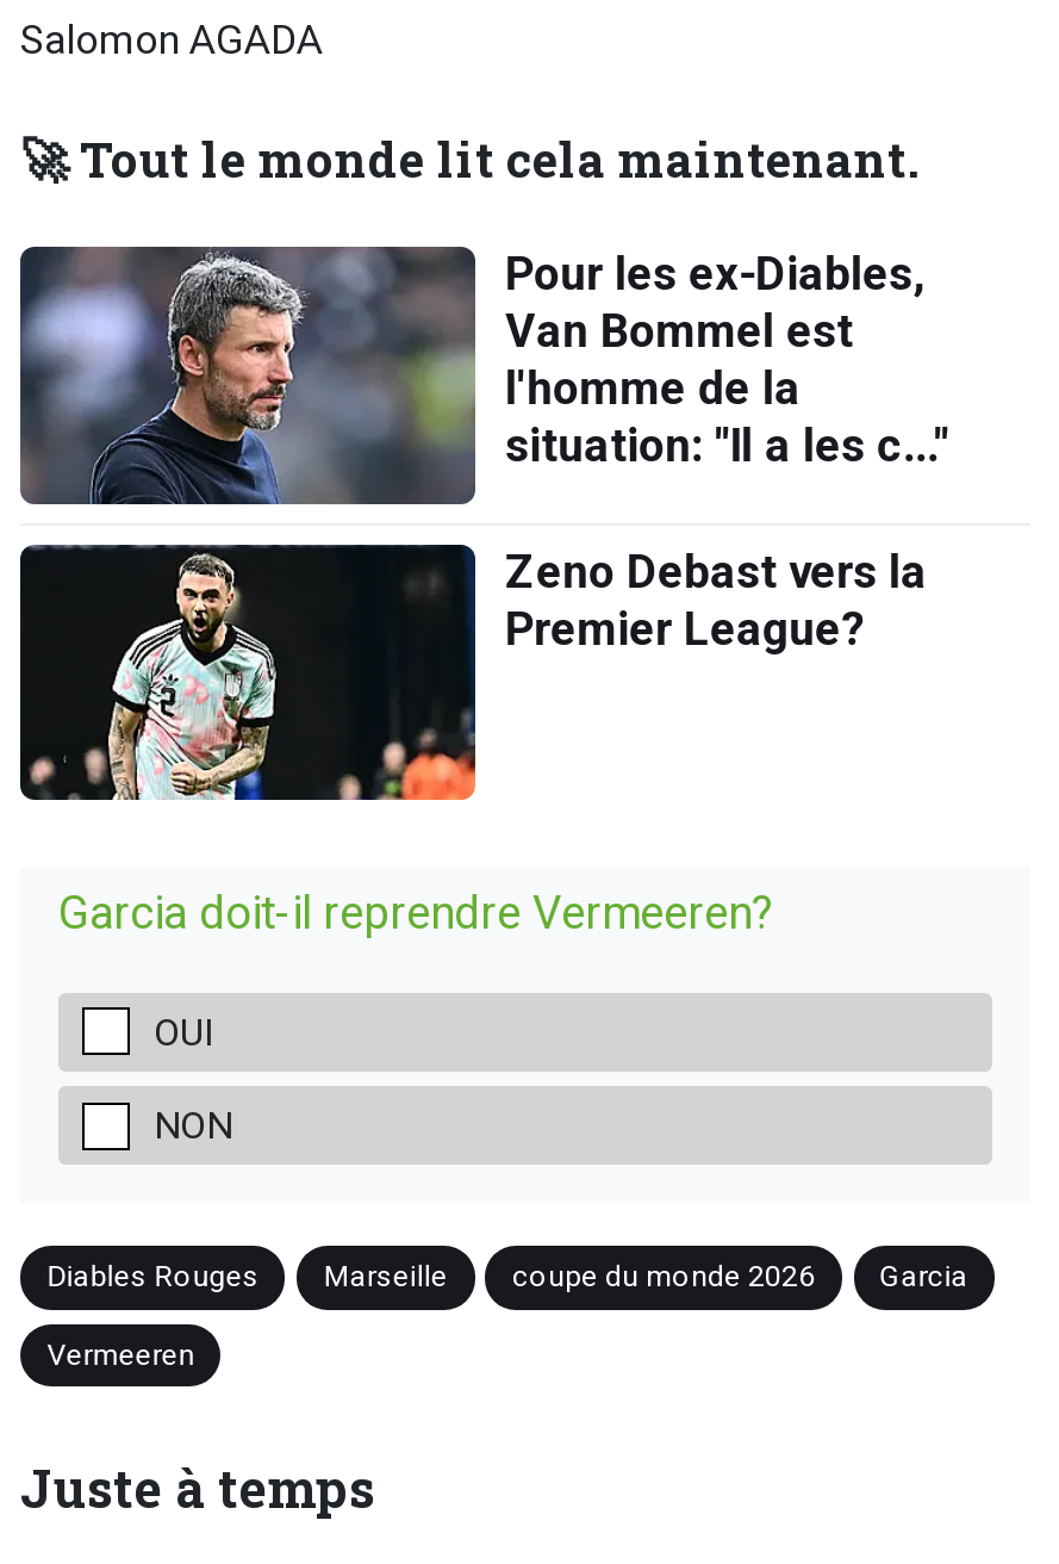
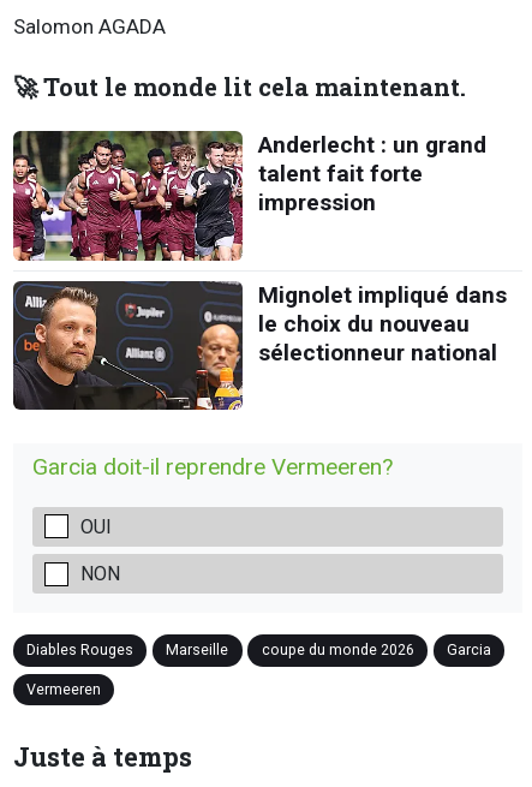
- [image]
- Pour les ex-Diables,
- Van Bommel est
- l'homme de la
- situation: "Il a les c..."
+ [image]
+ Anderlecht : un grand
+ talent fait forte
+ impression

- [image]
- Zeno Debast vers la
- Premier League?
+ [image]
+ Mignolet impliqué dans
+ le choix du nouveau
+ sélectionneur national
